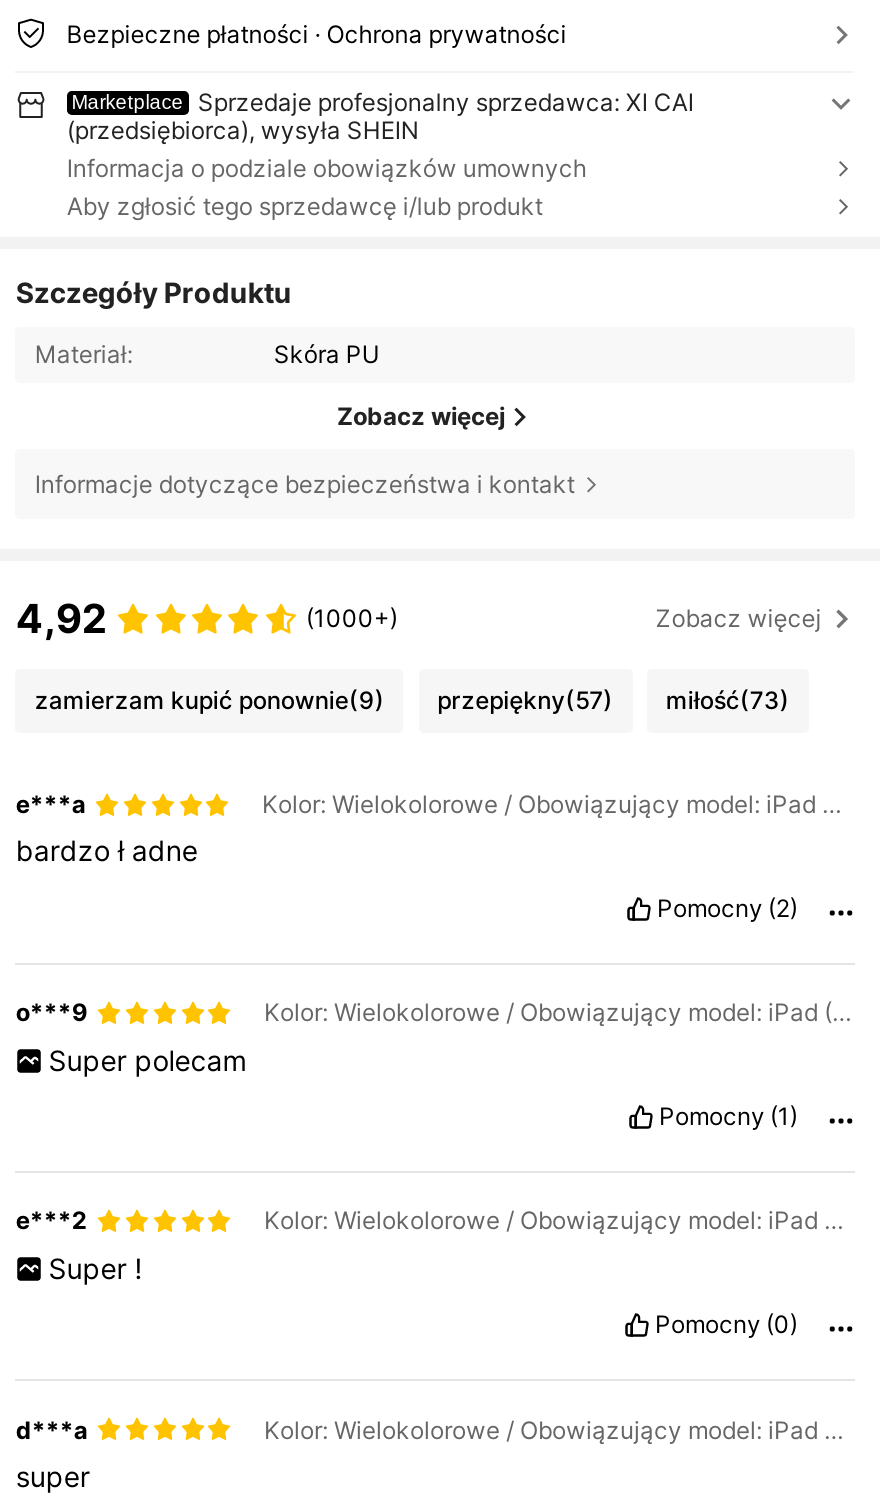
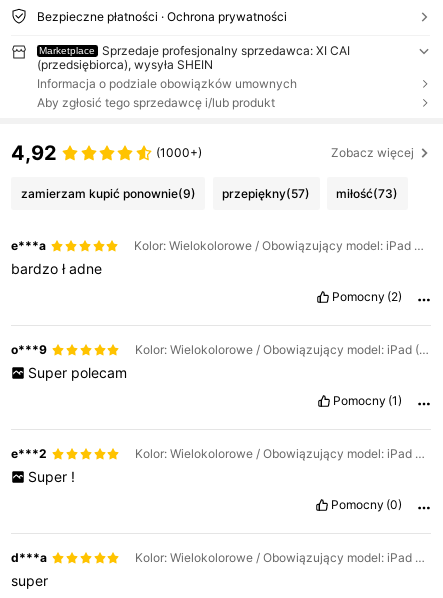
- Szczegóły Produktu
- Materiał:
- Skóra PU
- Zobacz więcej
- Informacje dotyczące bezpieczeństwa i kontakt
